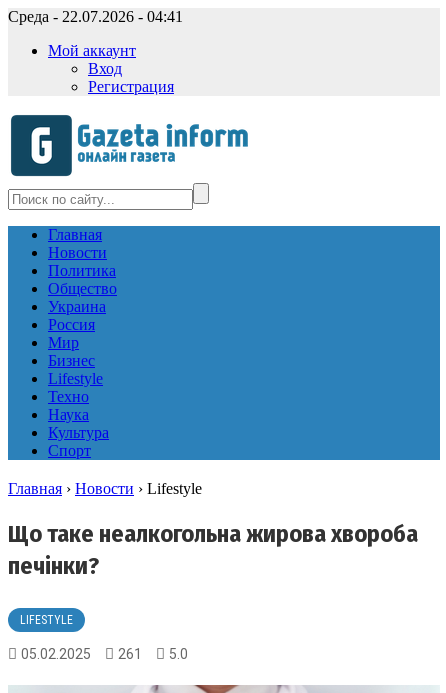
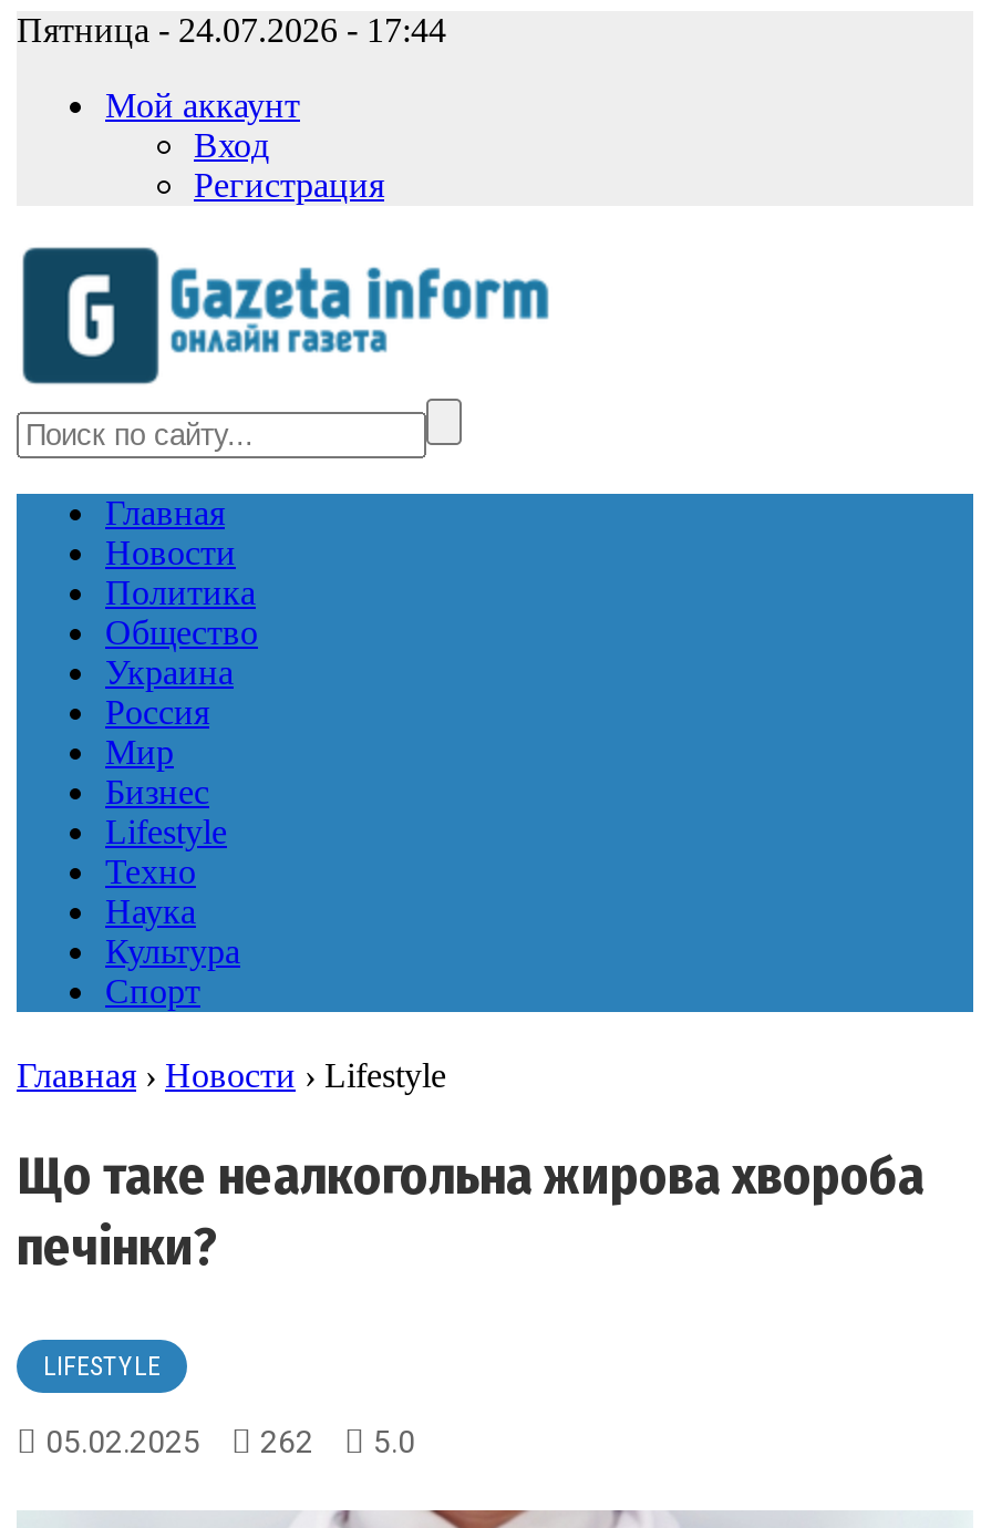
- Среда - 22.07.2026 - 04:41
+ Пятница - 24.07.2026 - 17:44

- 05.02.2025 261 5.0
+ 05.02.2025 262 5.0
